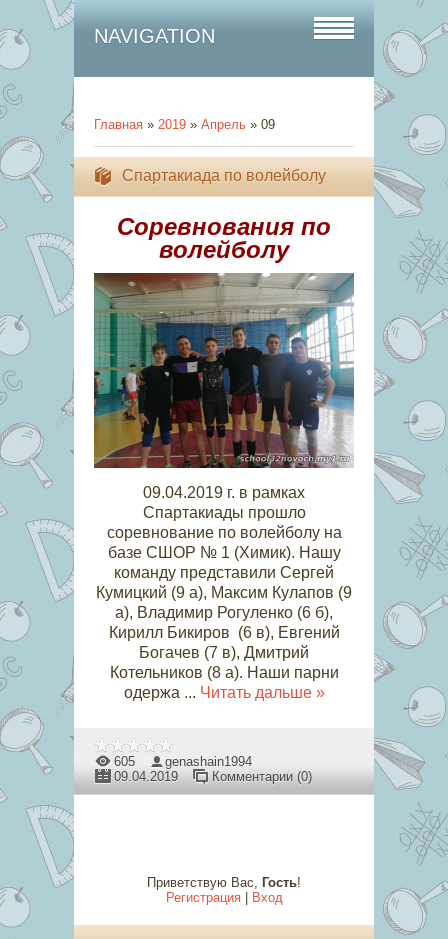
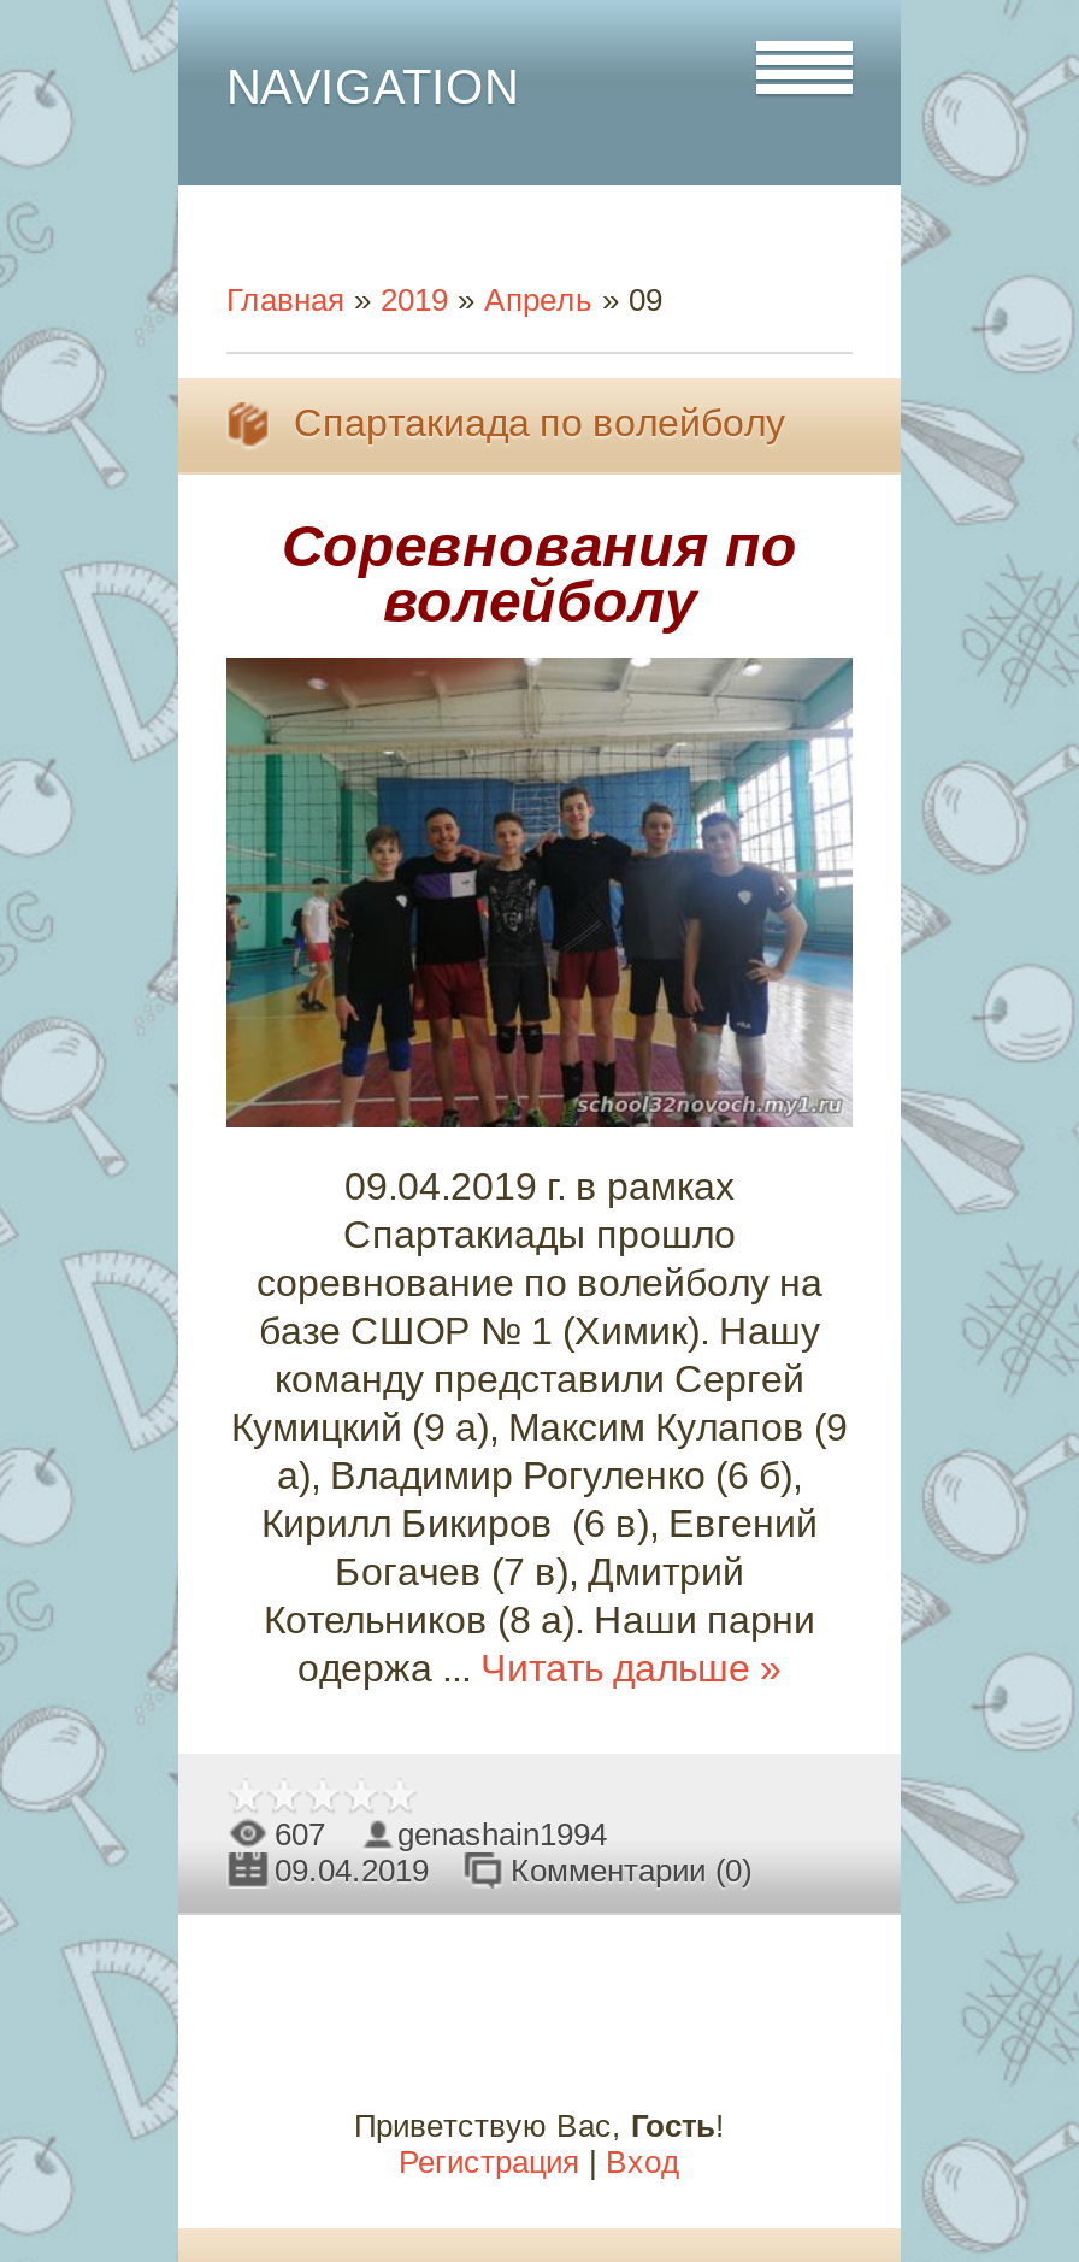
- 605 genashain1994
+ 607 genashain1994
